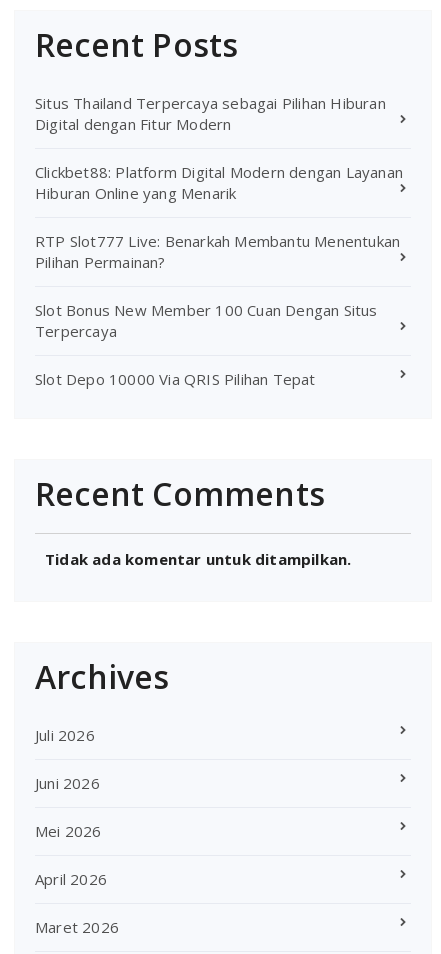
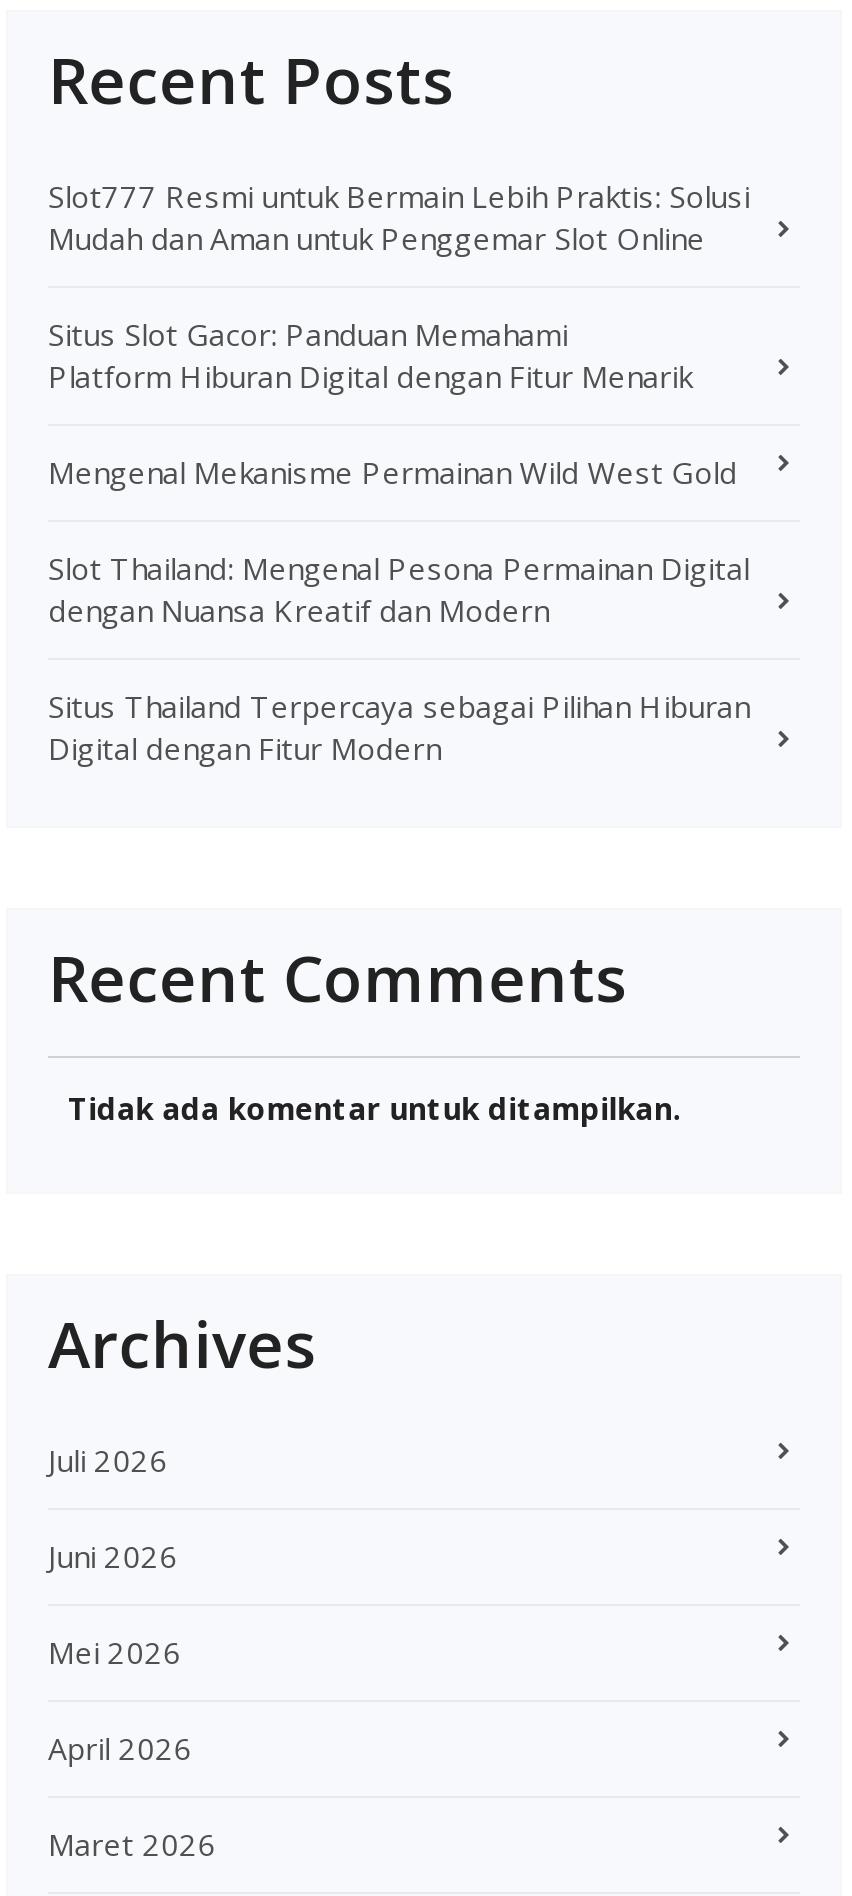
+ Slot777 Resmi untuk Bermain Lebih Praktis: Solusi
+ Mudah dan Aman untuk Penggemar Slot Online
+ Situs Slot Gacor: Panduan Memahami
+ Platform Hiburan Digital dengan Fitur Menarik
+ Mengenal Mekanisme Permainan Wild West Gold
+ Slot Thailand: Mengenal Pesona Permainan Digital
+ dengan Nuansa Kreatif dan Modern

moved down: Situs Thailand Terpercaya sebagai Pilihan Hiburan | Digital dengan Fitur Modern

- Clickbet88: Platform Digital Modern dengan Layanan
- Hiburan Online yang Menarik
- RTP Slot777 Live: Benarkah Membantu Menentukan
- Pilihan Permainan?
- Slot Bonus New Member 100 Cuan Dengan Situs
- Terpercaya
- Slot Depo 10000 Via QRIS Pilihan Tepat
